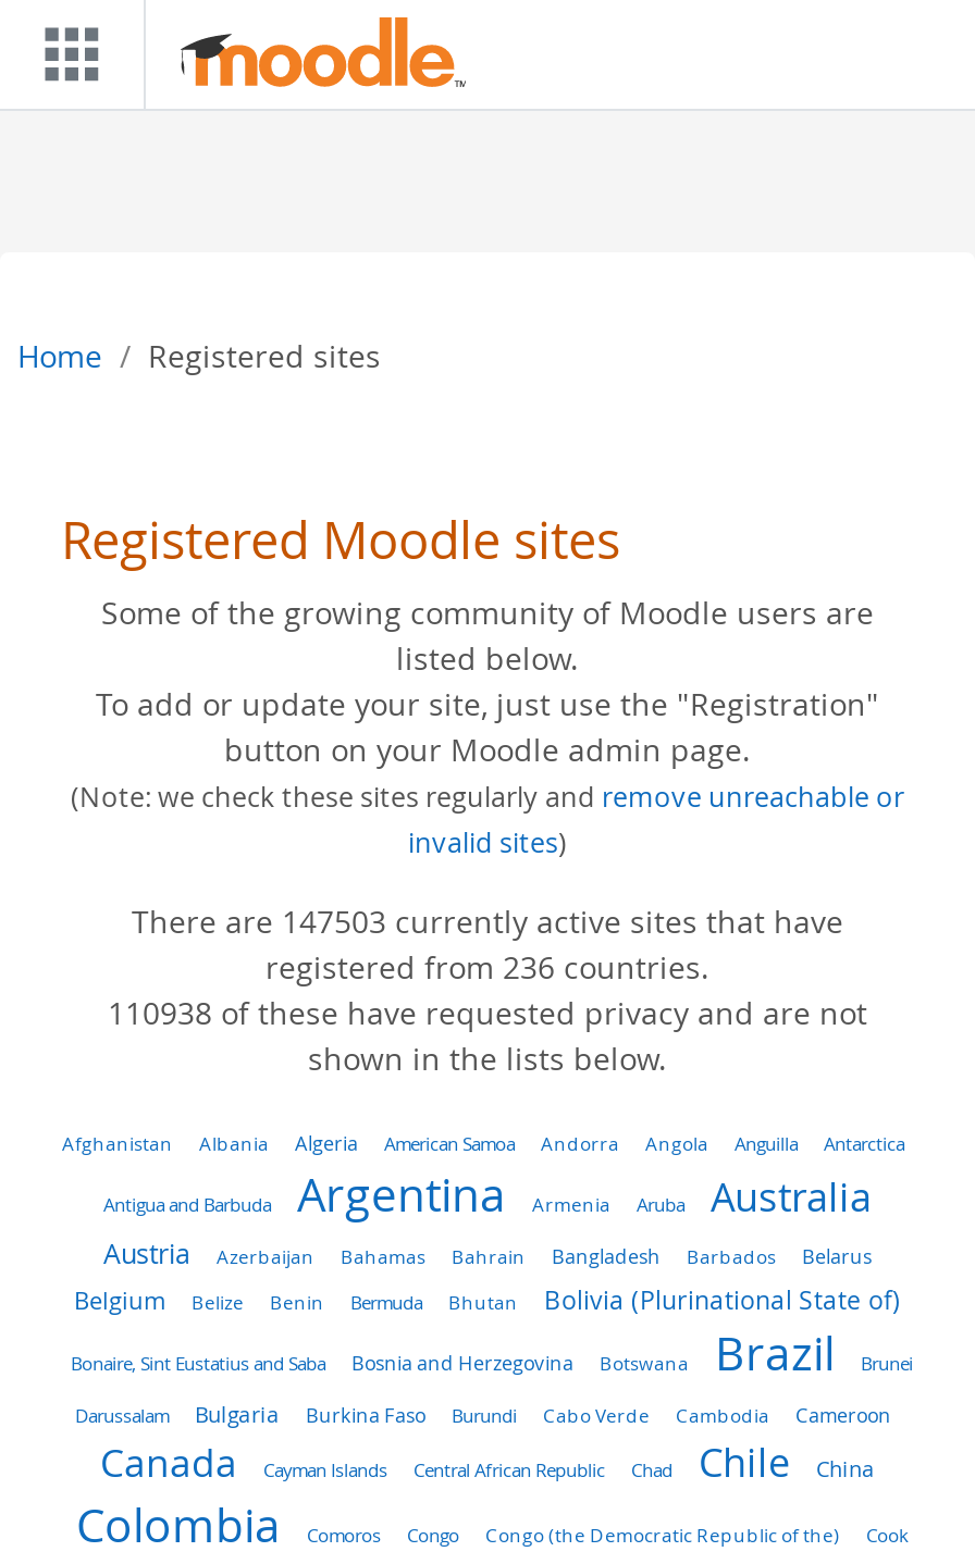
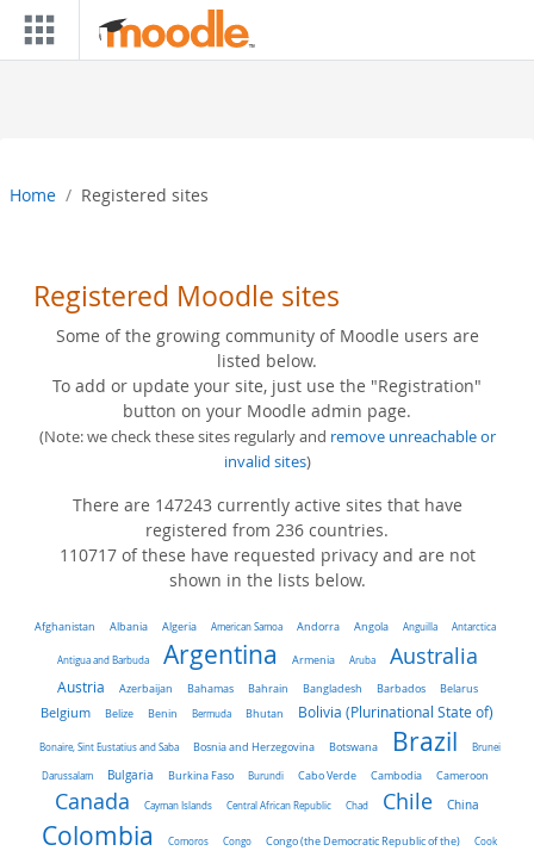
- There are 147503 currently active sites that have
+ There are 147243 currently active sites that have

- 110938 of these have requested privacy and are not
+ 110717 of these have requested privacy and are not
